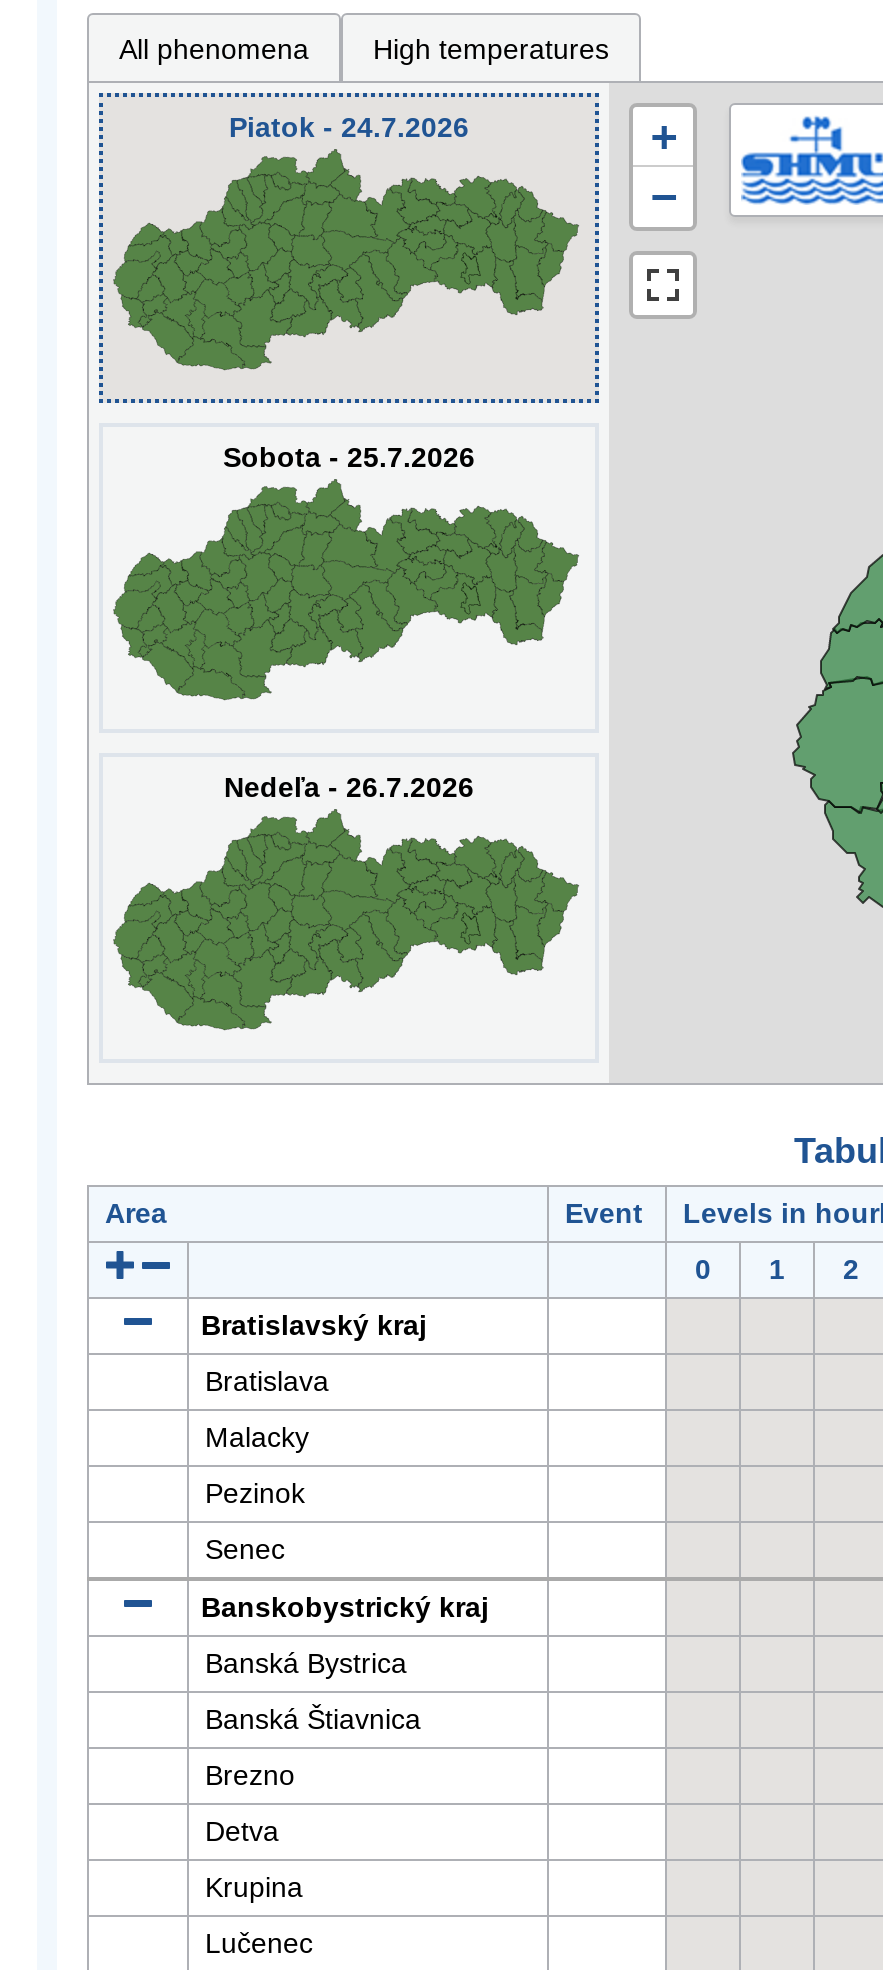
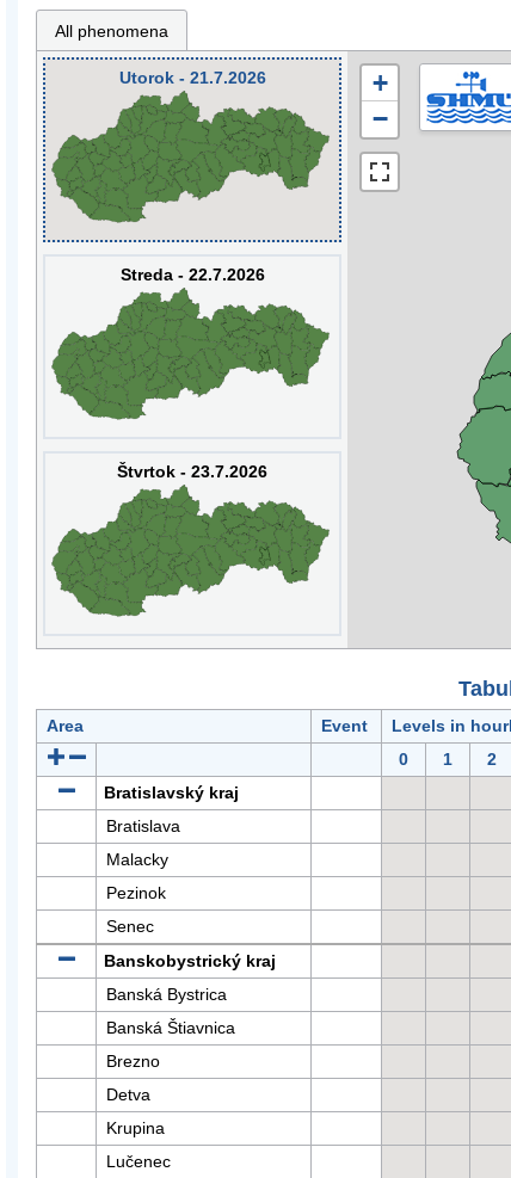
- High temperatures
- Piatok - 24.7.2026
+ Utorok - 21.7.2026

- Sobota - 25.7.2026
+ Streda - 22.7.2026

- Nedeľa - 26.7.2026
+ Štvrtok - 23.7.2026
